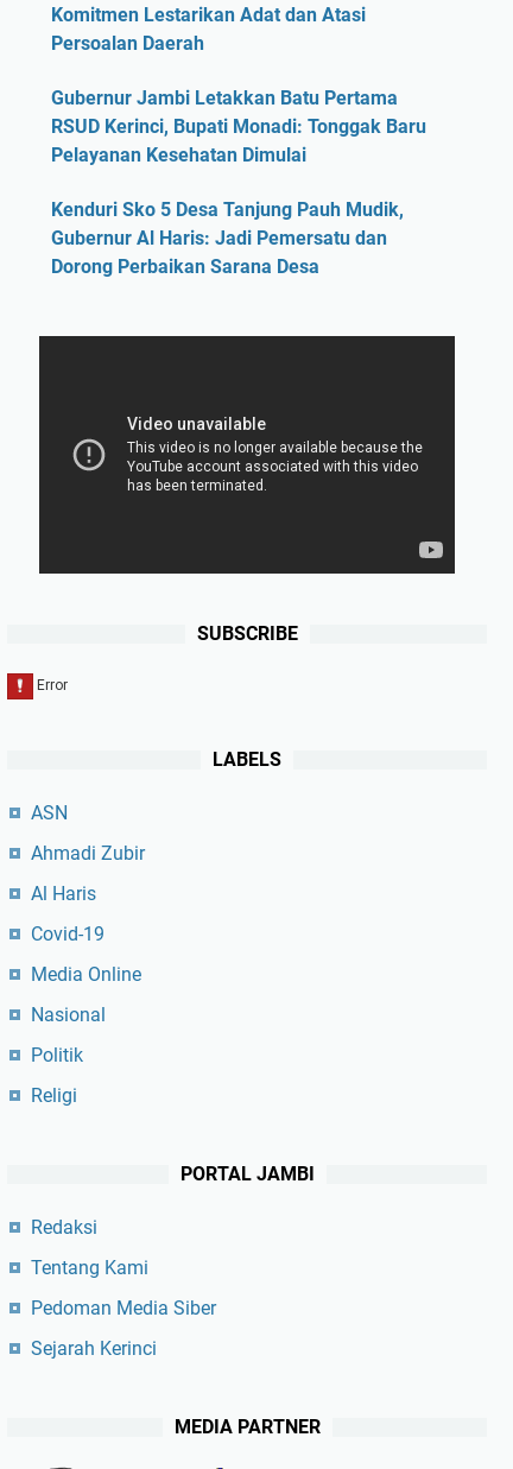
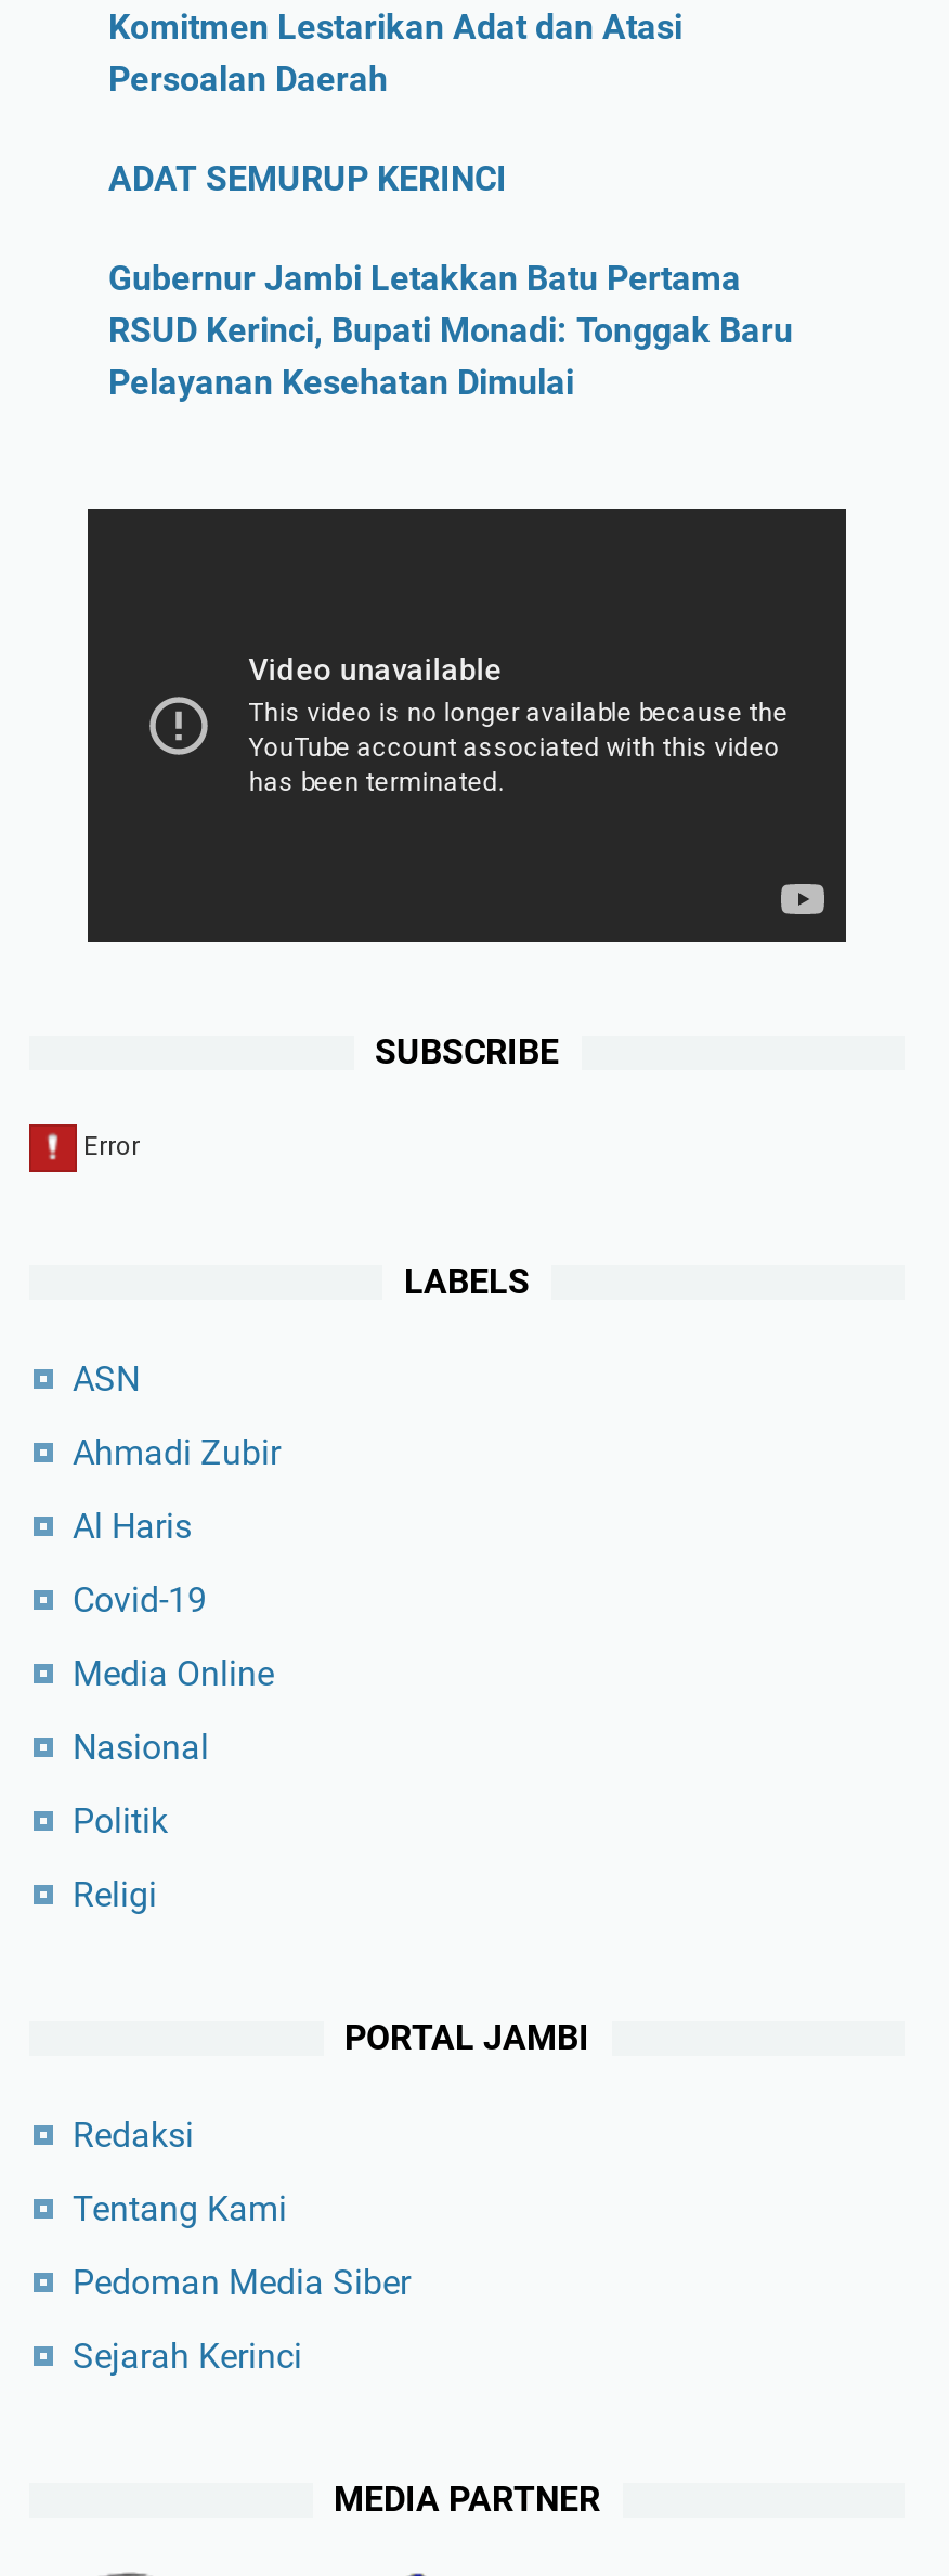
+ ADAT SEMURUP KERINCI

moved down: Gubernur Jambi Letakkan Batu Pertama | RSUD Kerinci, Bupati Monadi: Tonggak Baru | Pelayanan Kesehatan Dimulai

- Kenduri Sko 5 Desa Tanjung Pauh Mudik,
- Gubernur Al Haris: Jadi Pemersatu dan
- Dorong Perbaikan Sarana Desa
